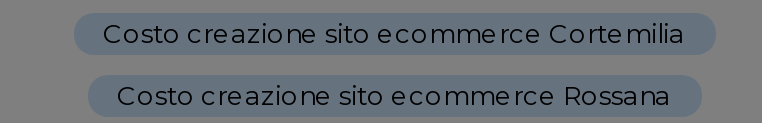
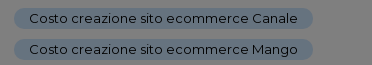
- Costo creazione sito ecommerce Cortemilia
+ Costo creazione sito ecommerce Canale

- Costo creazione sito ecommerce Rossana
+ Costo creazione sito ecommerce Mango
